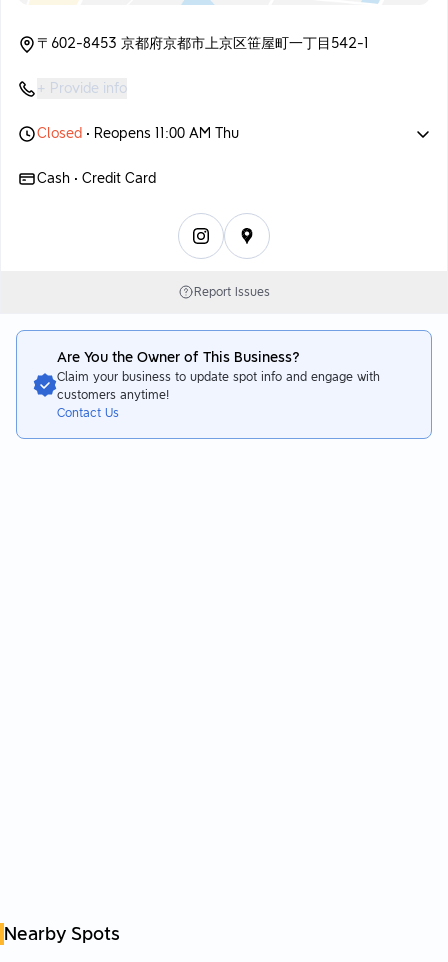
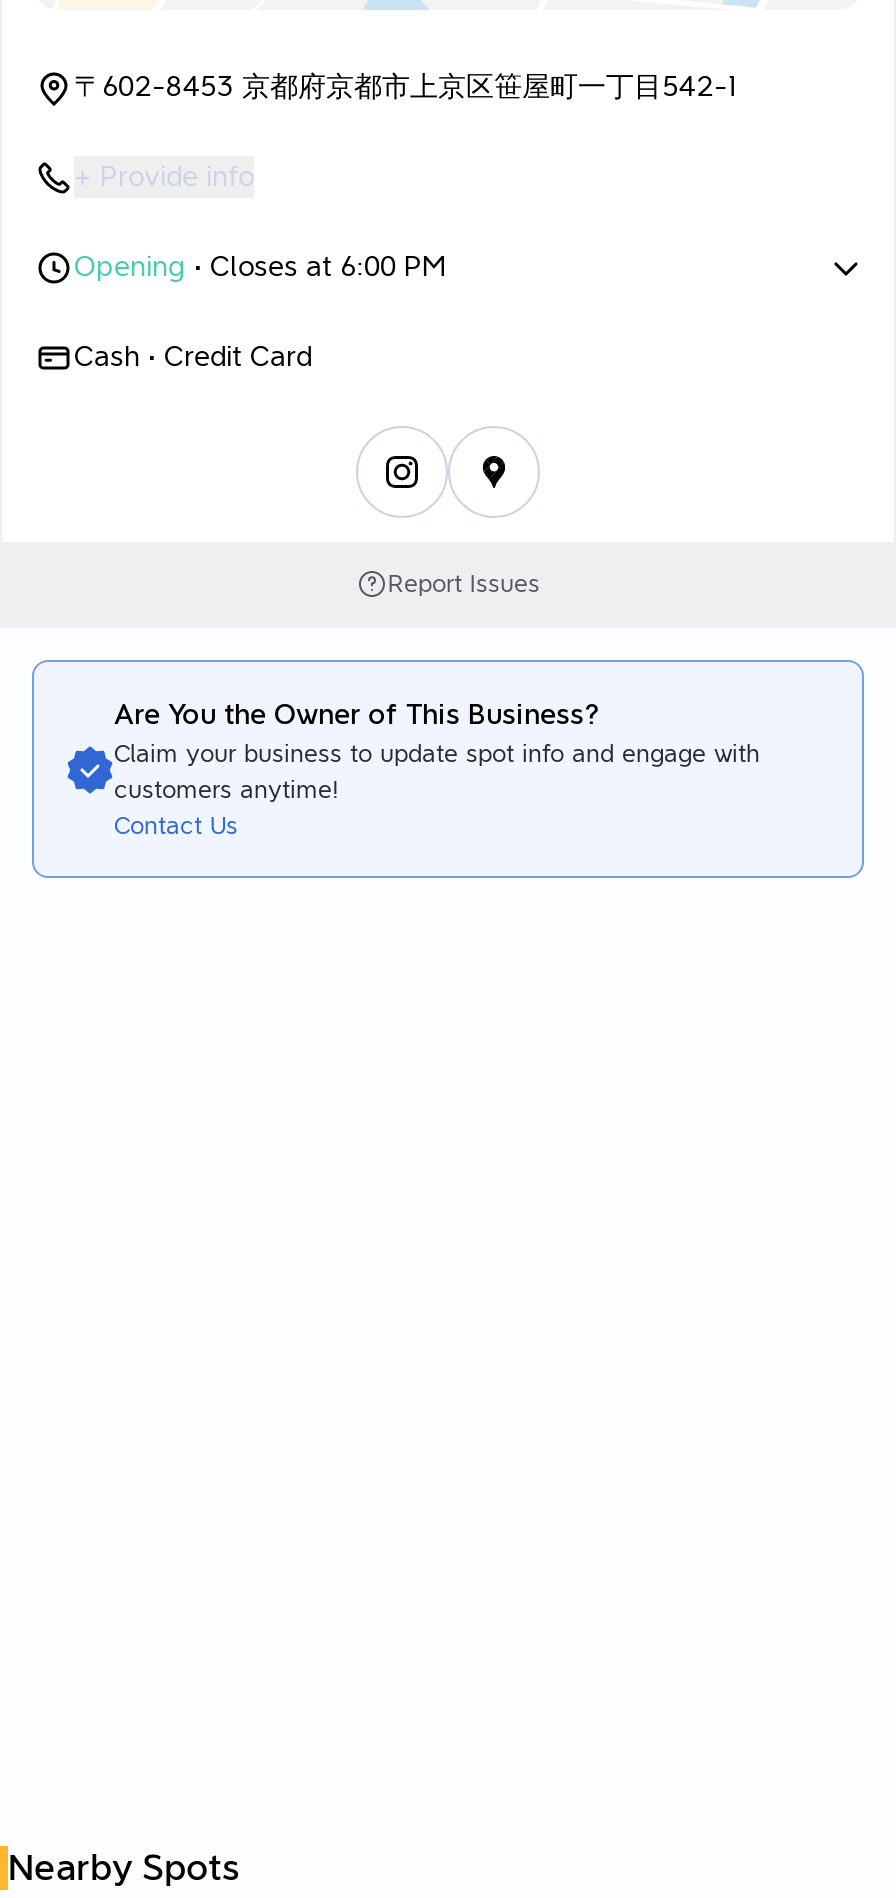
- Closed • Reopens 11:00 AM Thu
+ Opening • Closes at 6:00 PM
